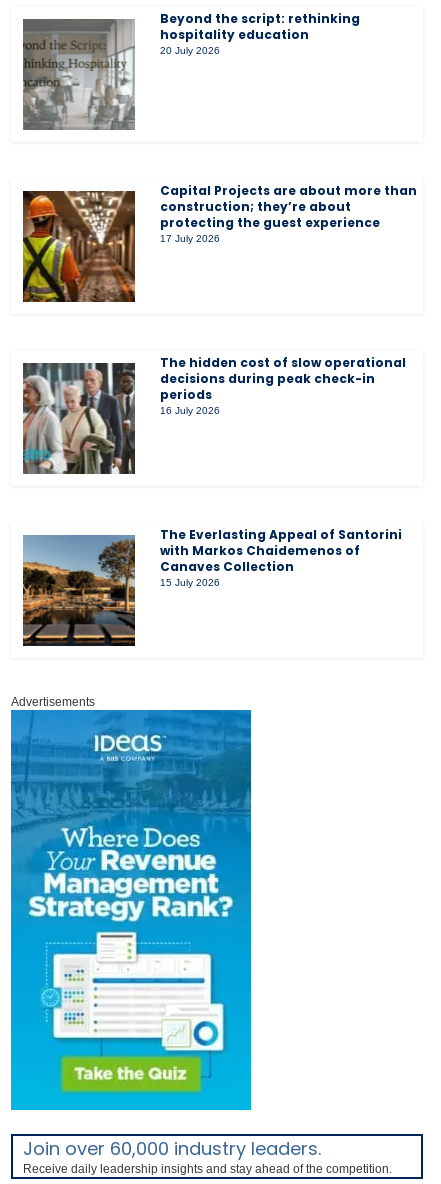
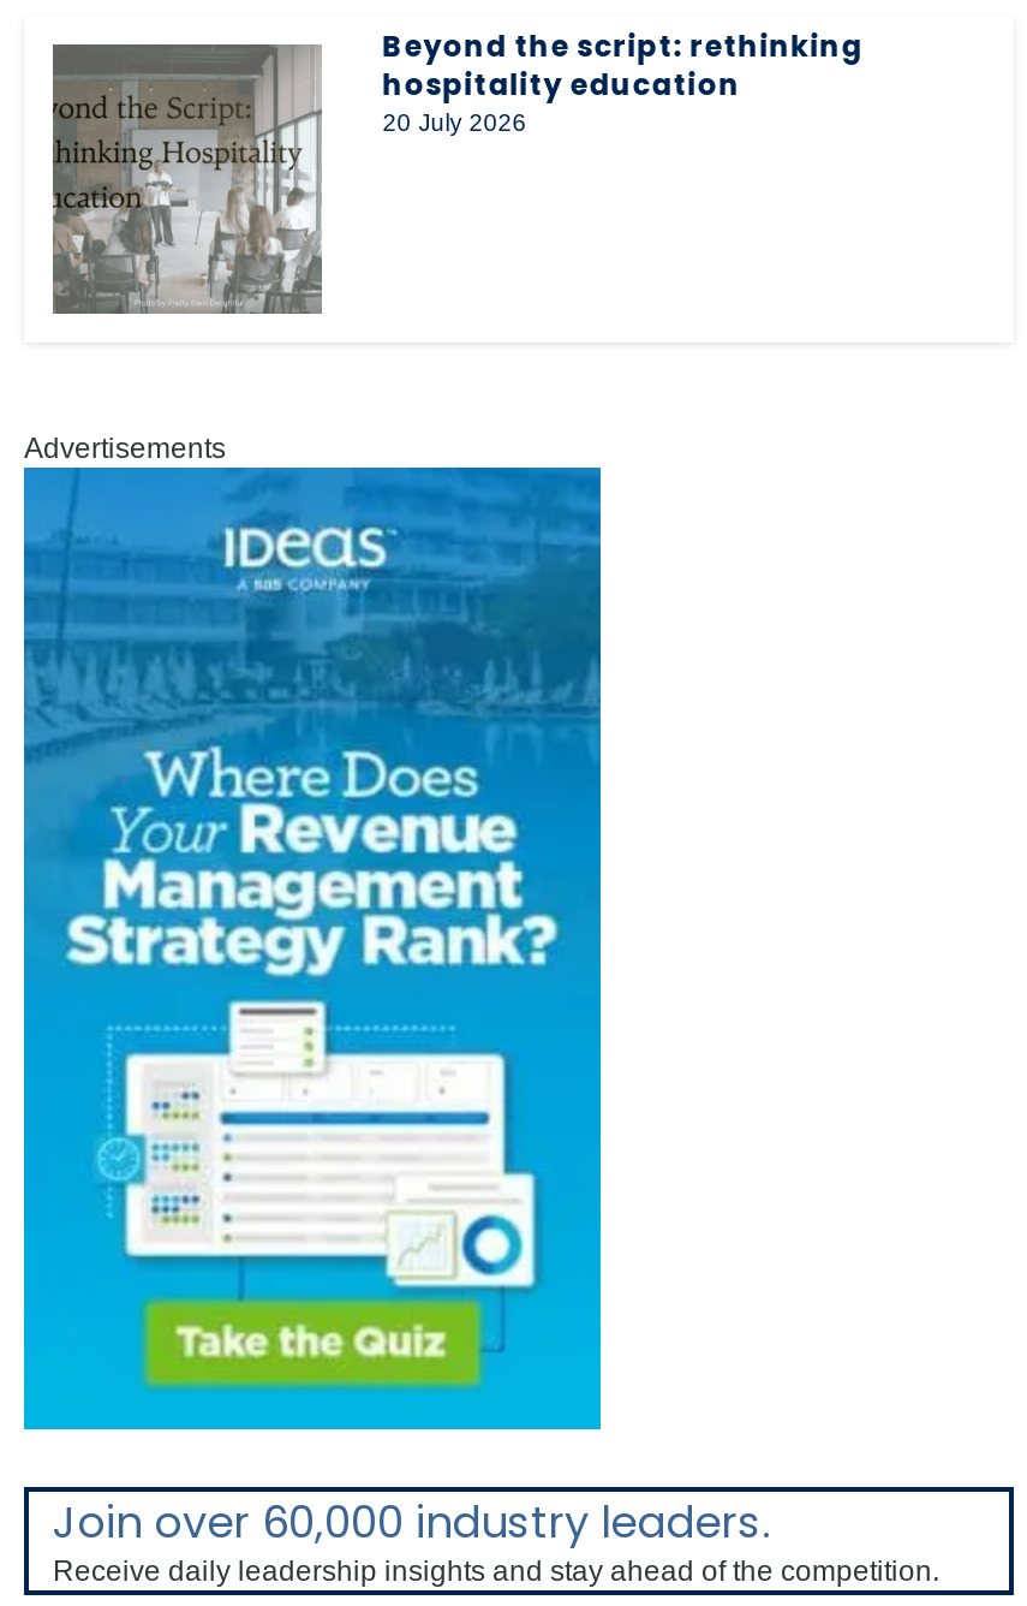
- [image]
- Capital Projects are about more than
- construction; they’re about
- protecting the guest experience
- 17 July 2026

- [image]
- The hidden cost of slow operational
- decisions during peak check-in
- periods
- 16 July 2026

- [image]
- The Everlasting Appeal of Santorini
- with Markos Chaidemenos of
- Canaves Collection
- 15 July 2026
